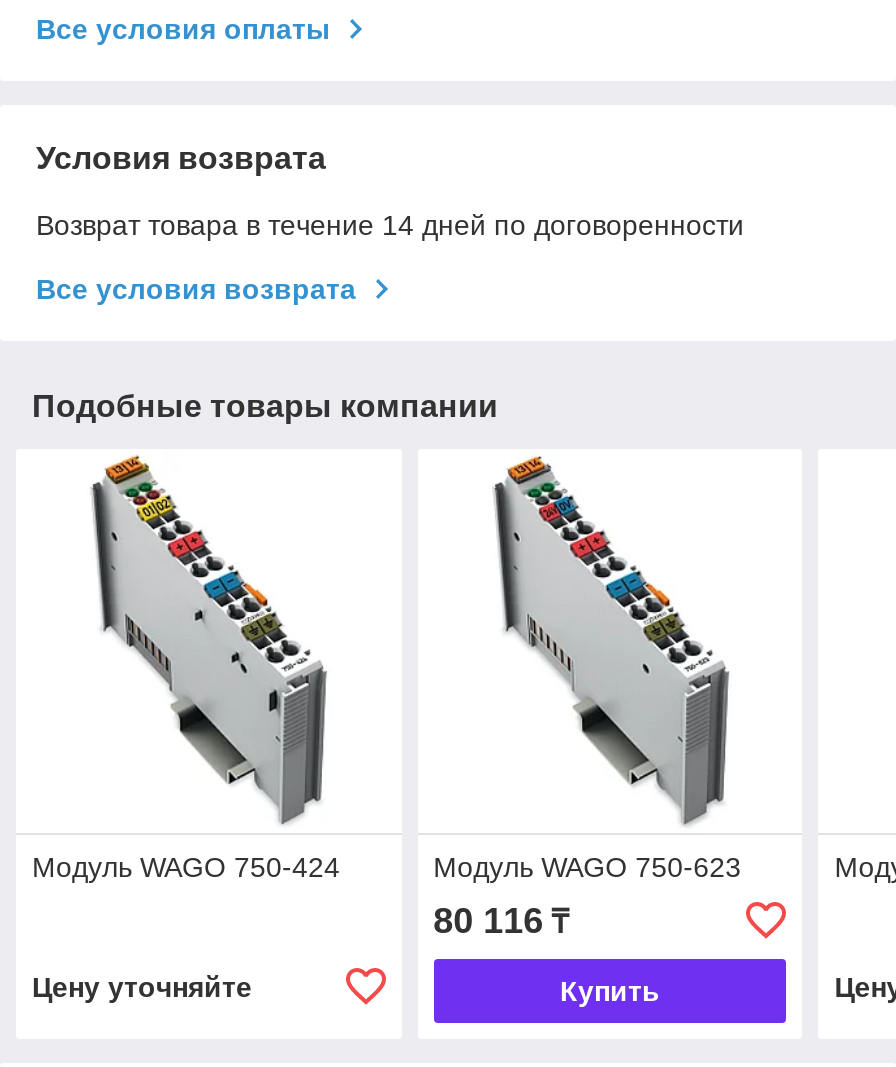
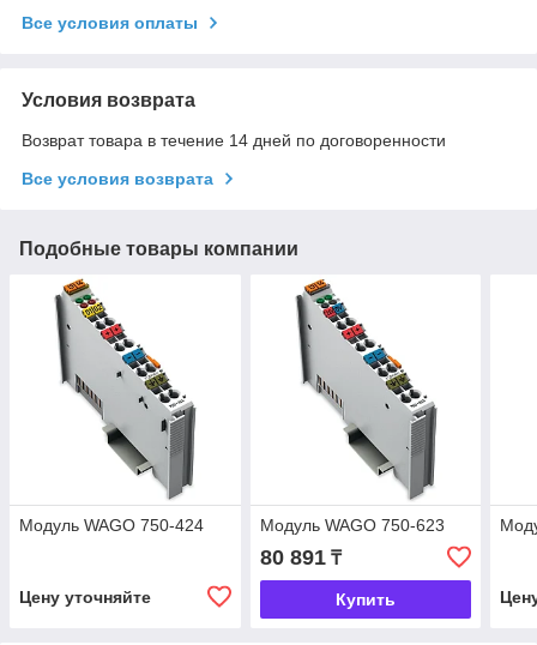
- 80 116 ₸
+ 80 891 ₸
